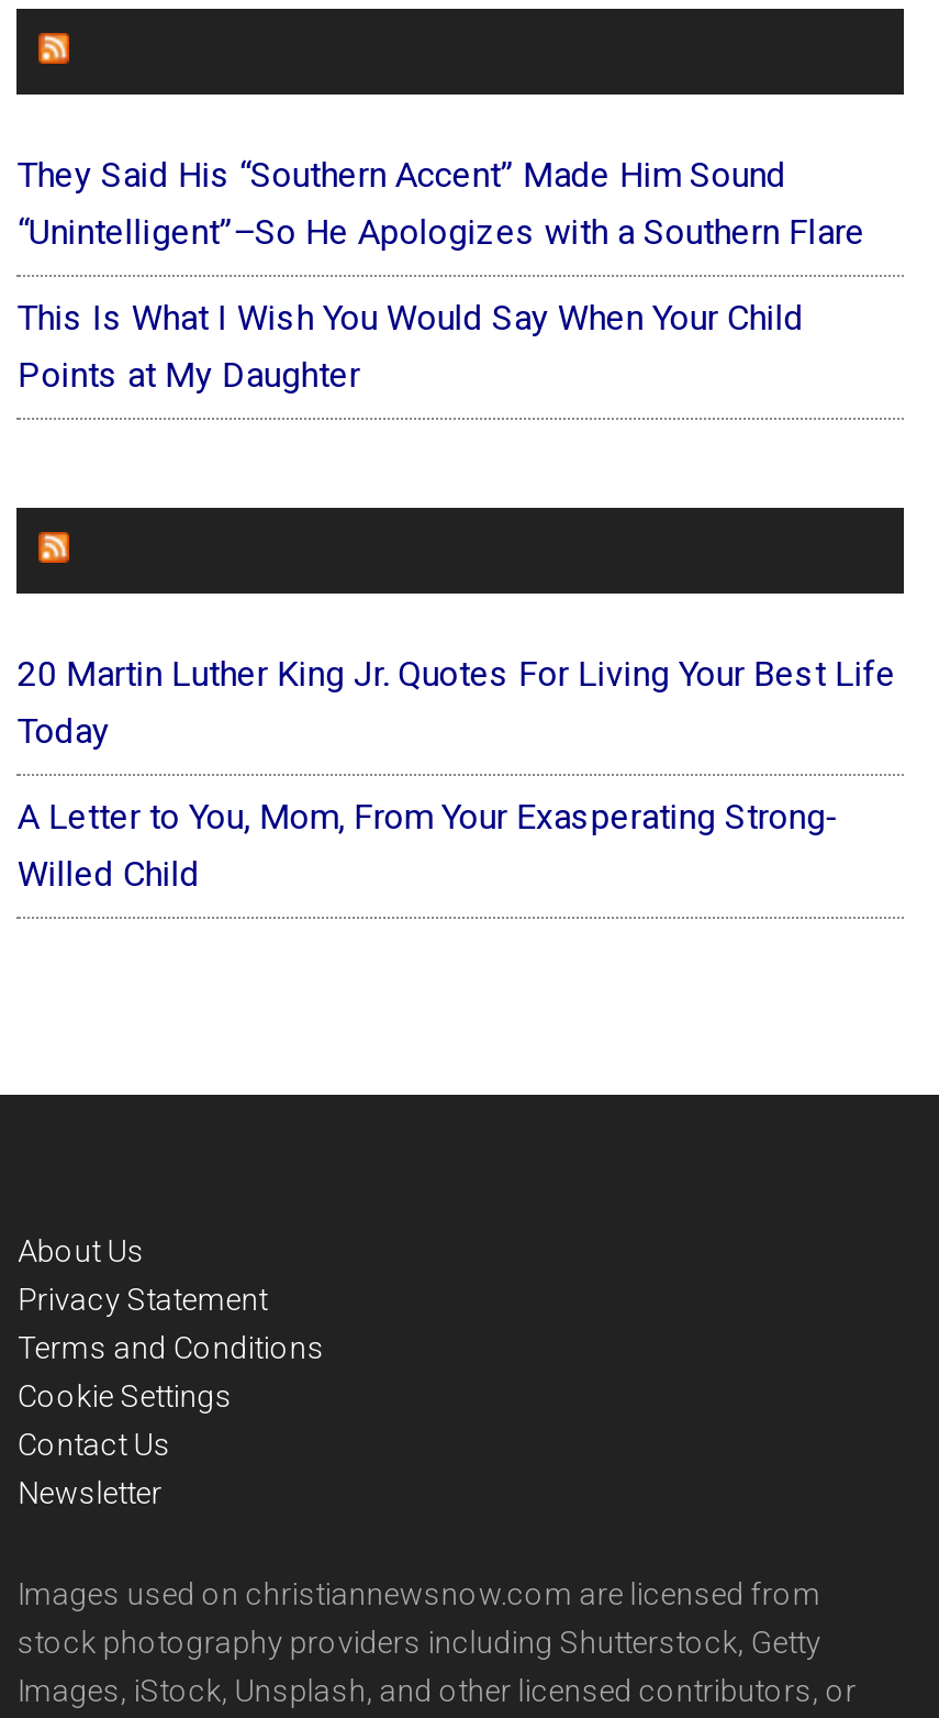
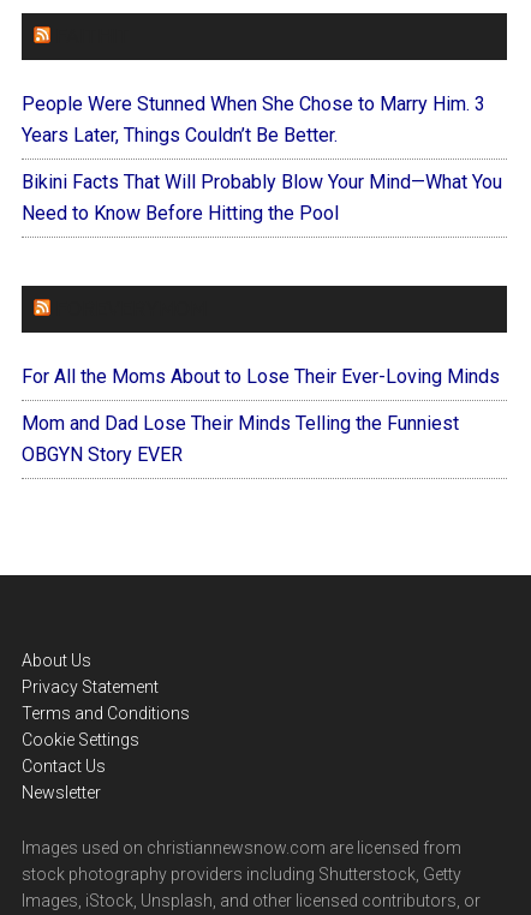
- They Said His “Southern Accent” Made Him Sound
- “Unintelligent”–So He Apologizes with a Southern Flare
+ People Were Stunned When She Chose to Marry Him. 3
+ Years Later, Things Couldn’t Be Better.

- This Is What I Wish You Would Say When Your Child
- Points at My Daughter
+ Bikini Facts That Will Probably Blow Your Mind—What You
+ Need to Know Before Hitting the Pool

- 20 Martin Luther King Jr. Quotes For Living Your Best Life
- Today
+ For All the Moms About to Lose Their Ever-Loving Minds

- A Letter to You, Mom, From Your Exasperating Strong-
- Willed Child
+ Mom and Dad Lose Their Minds Telling the Funniest
+ OBGYN Story EVER
